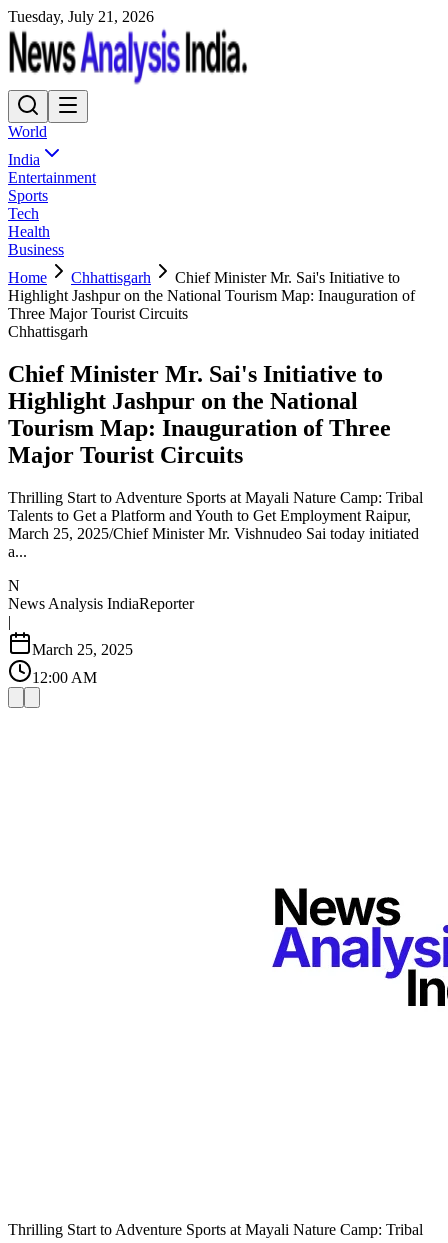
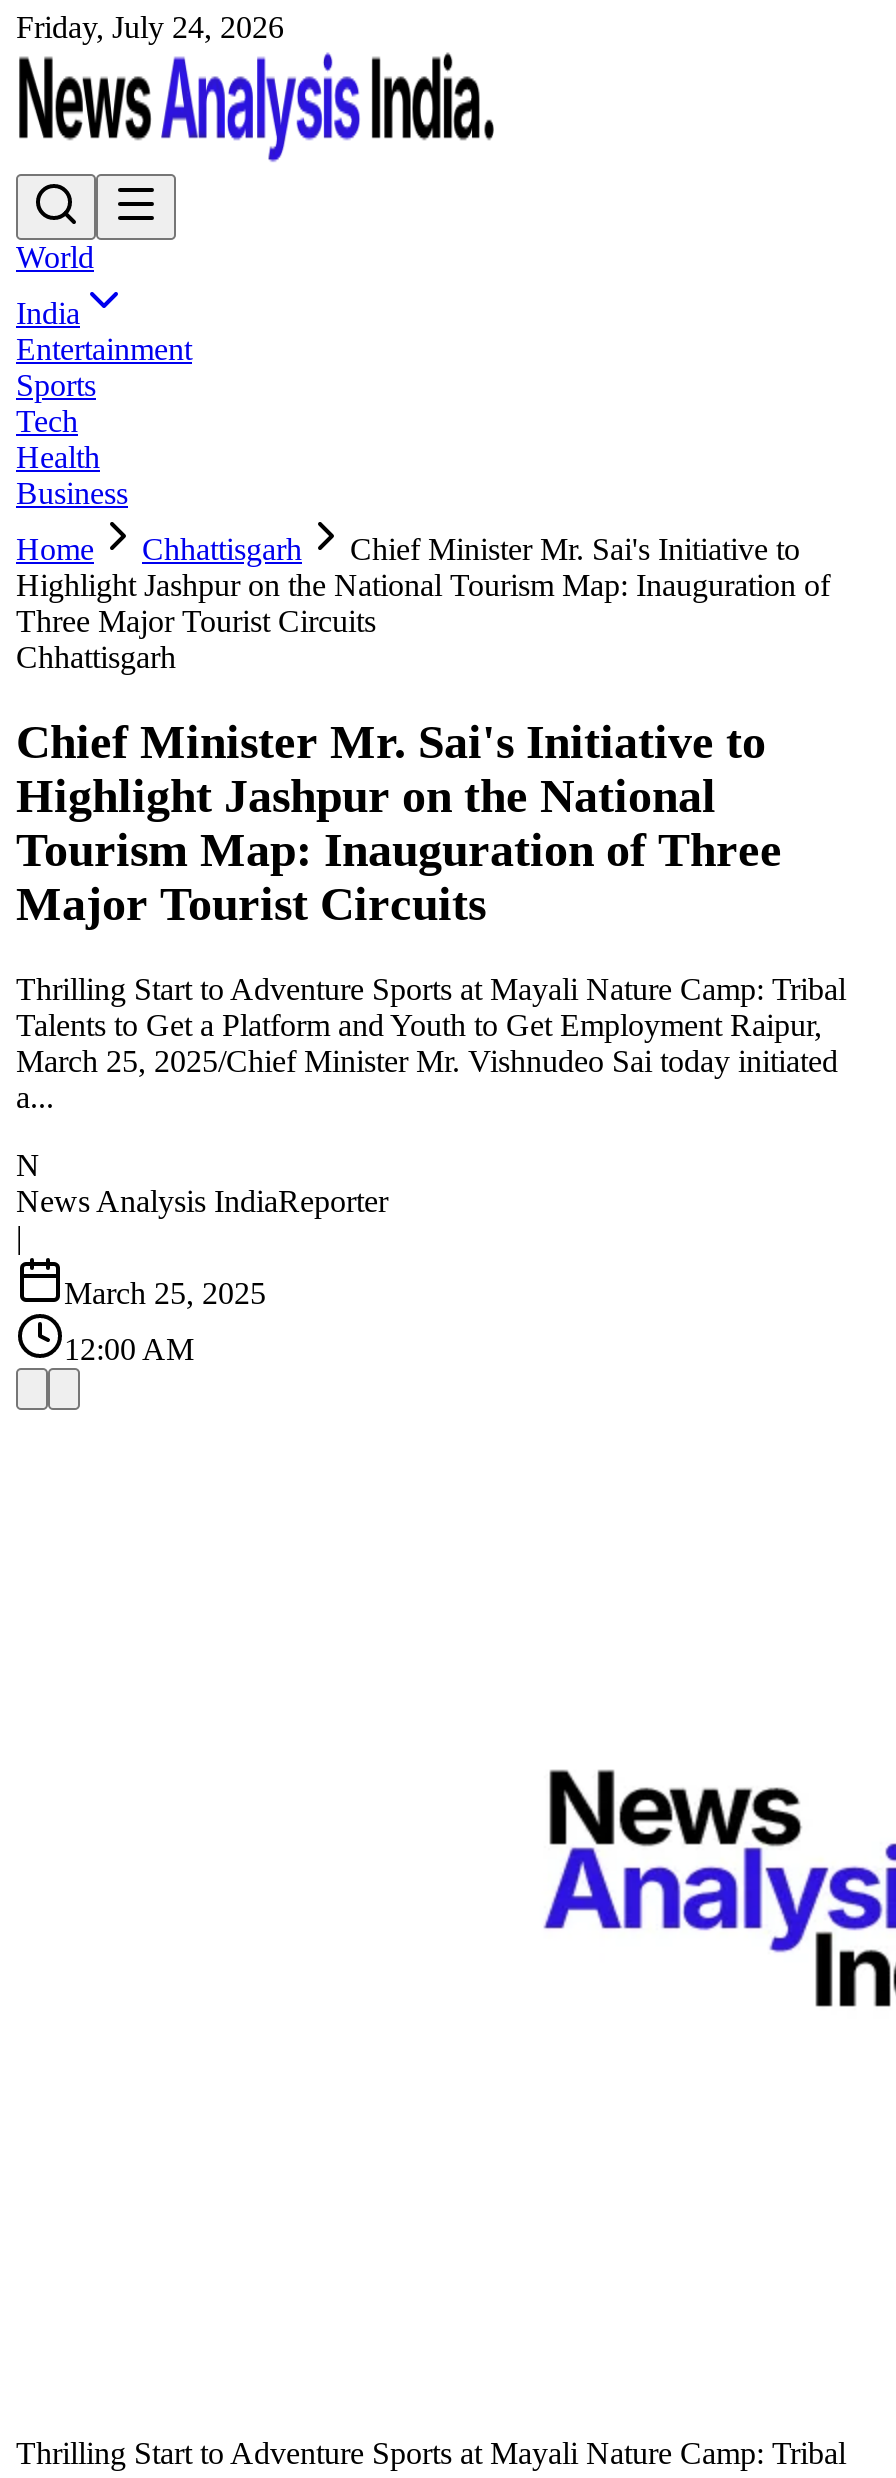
- Tuesday, July 21, 2026
+ Friday, July 24, 2026
